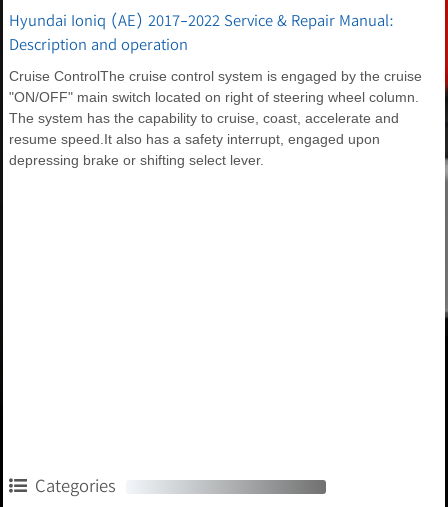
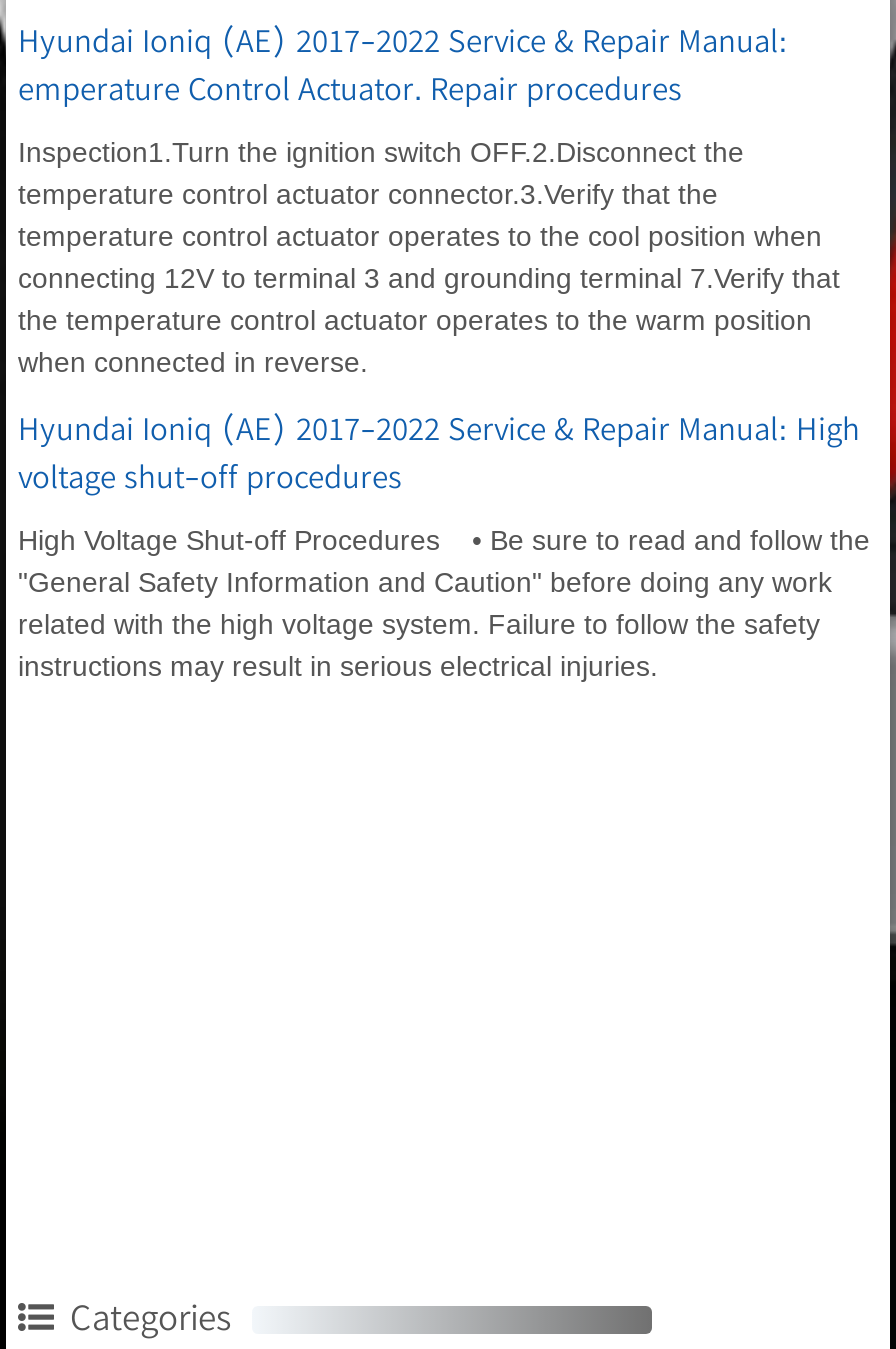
- Description and operation
- Cruise ControlThe cruise control system is engaged by the cruise
- "ON/OFF" main switch located on right of steering wheel column.
- The system has the capability to cruise, coast, accelerate and
- resume speed.It also has a safety interrupt, engaged upon
- depressing brake or shifting select lever.
+ emperature Control Actuator. Repair procedures
+ Inspection1.Turn the ignition switch OFF.2.Disconnect the
+ temperature control actuator connector.3.Verify that the
+ temperature control actuator operates to the cool position when
+ connecting 12V to terminal 3 and grounding terminal 7.Verify that
+ the temperature control actuator operates to the warm position
+ when connected in reverse.
+ Hyundai Ioniq (AE) 2017-2022 Service & Repair Manual: High
+ voltage shut-off procedures
+ High Voltage Shut-off Procedures • Be sure to read and follow the
+ "General Safety Information and Caution" before doing any work
+ related with the high voltage system. Failure to follow the safety
+ instructions may result in serious electrical injuries.
